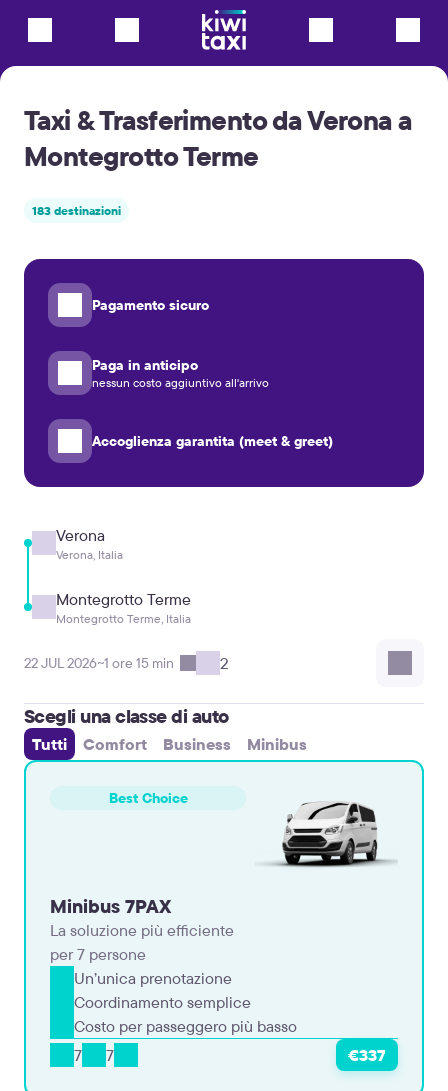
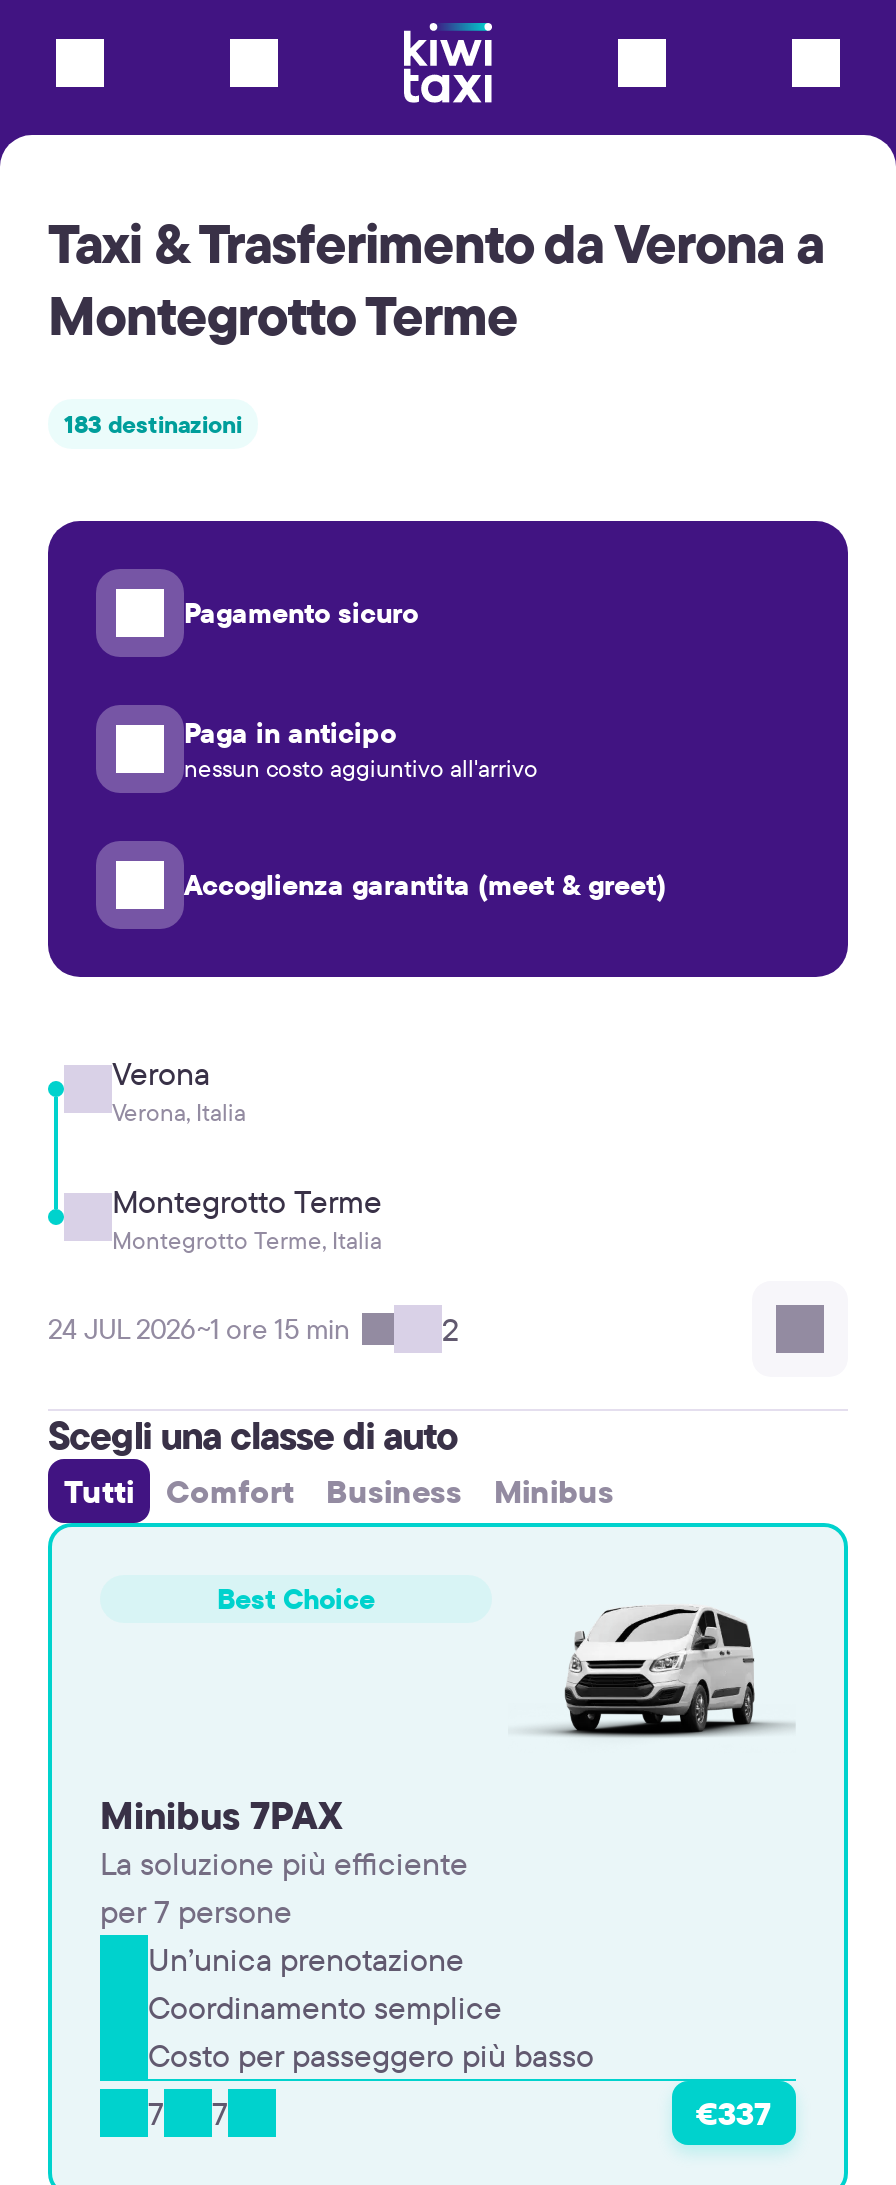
- 22 JUL 2026~1 ore 15 min
+ 24 JUL 2026~1 ore 15 min
